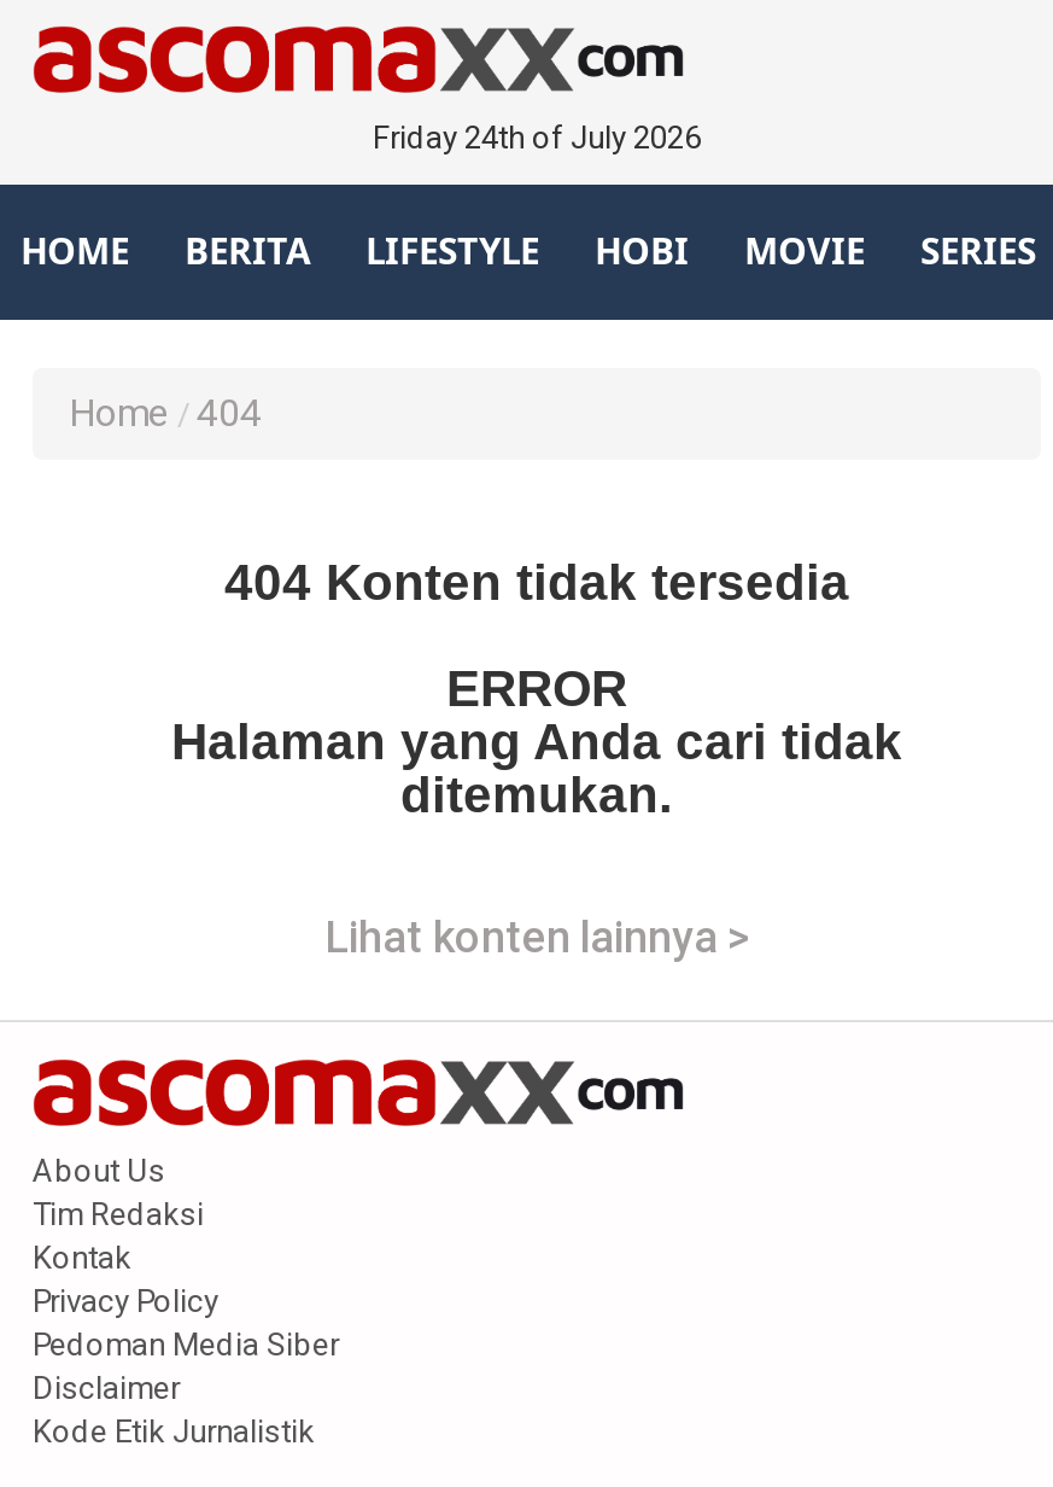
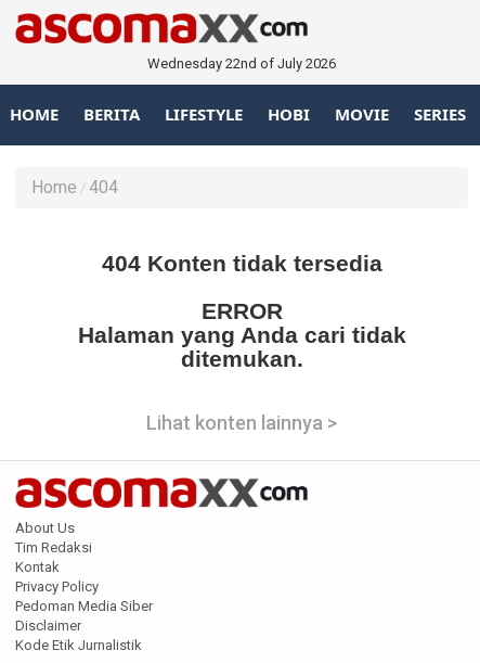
- Friday 24th of July 2026
+ Wednesday 22nd of July 2026
